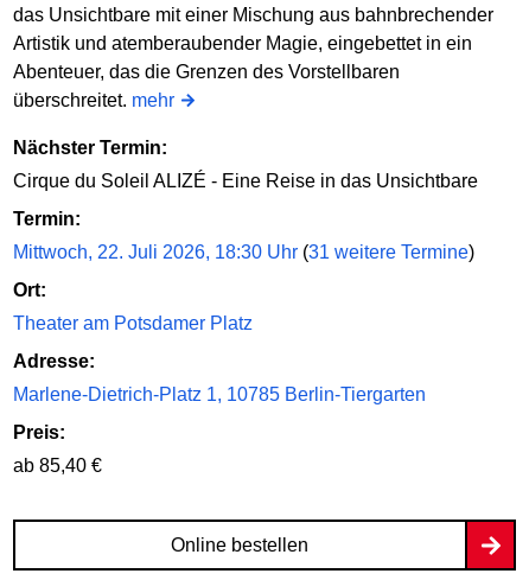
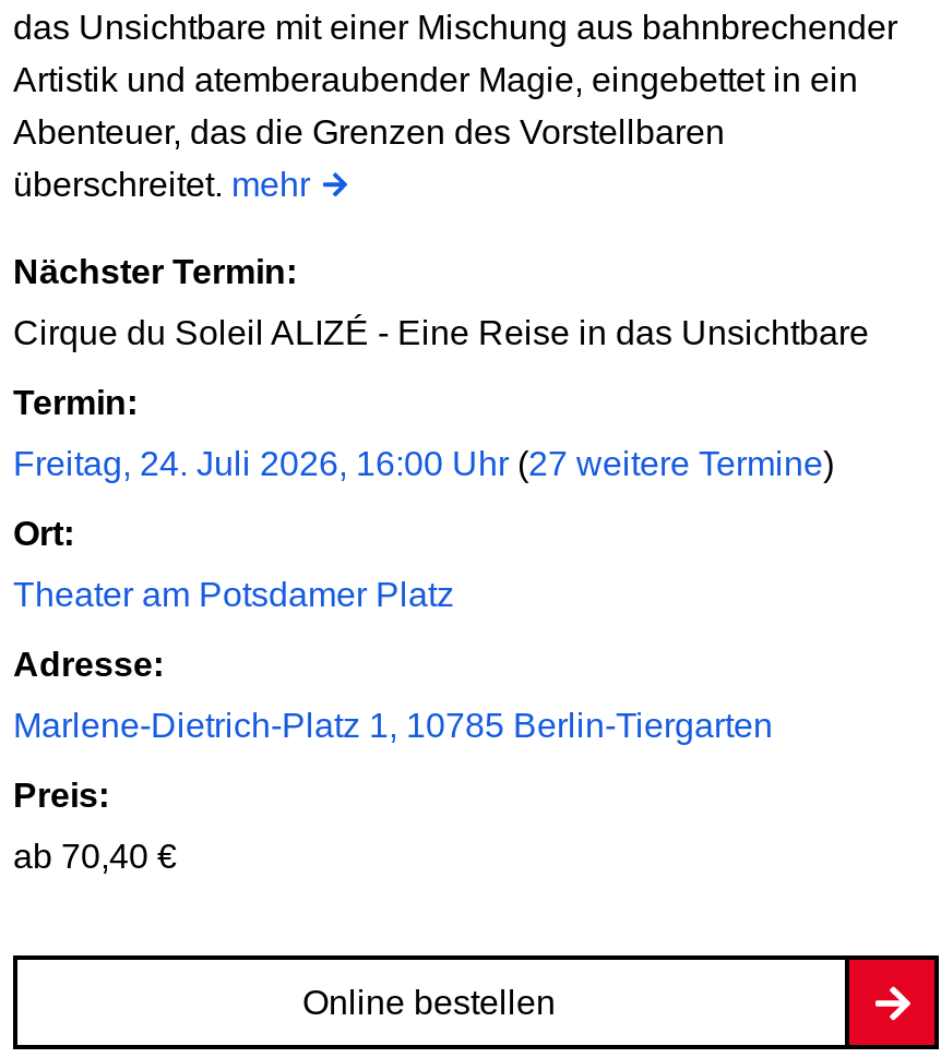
- Mittwoch, 22. Juli 2026, 18:30 Uhr (31 weitere Termine)
+ Freitag, 24. Juli 2026, 16:00 Uhr (27 weitere Termine)

- ab 85,40 €
+ ab 70,40 €
